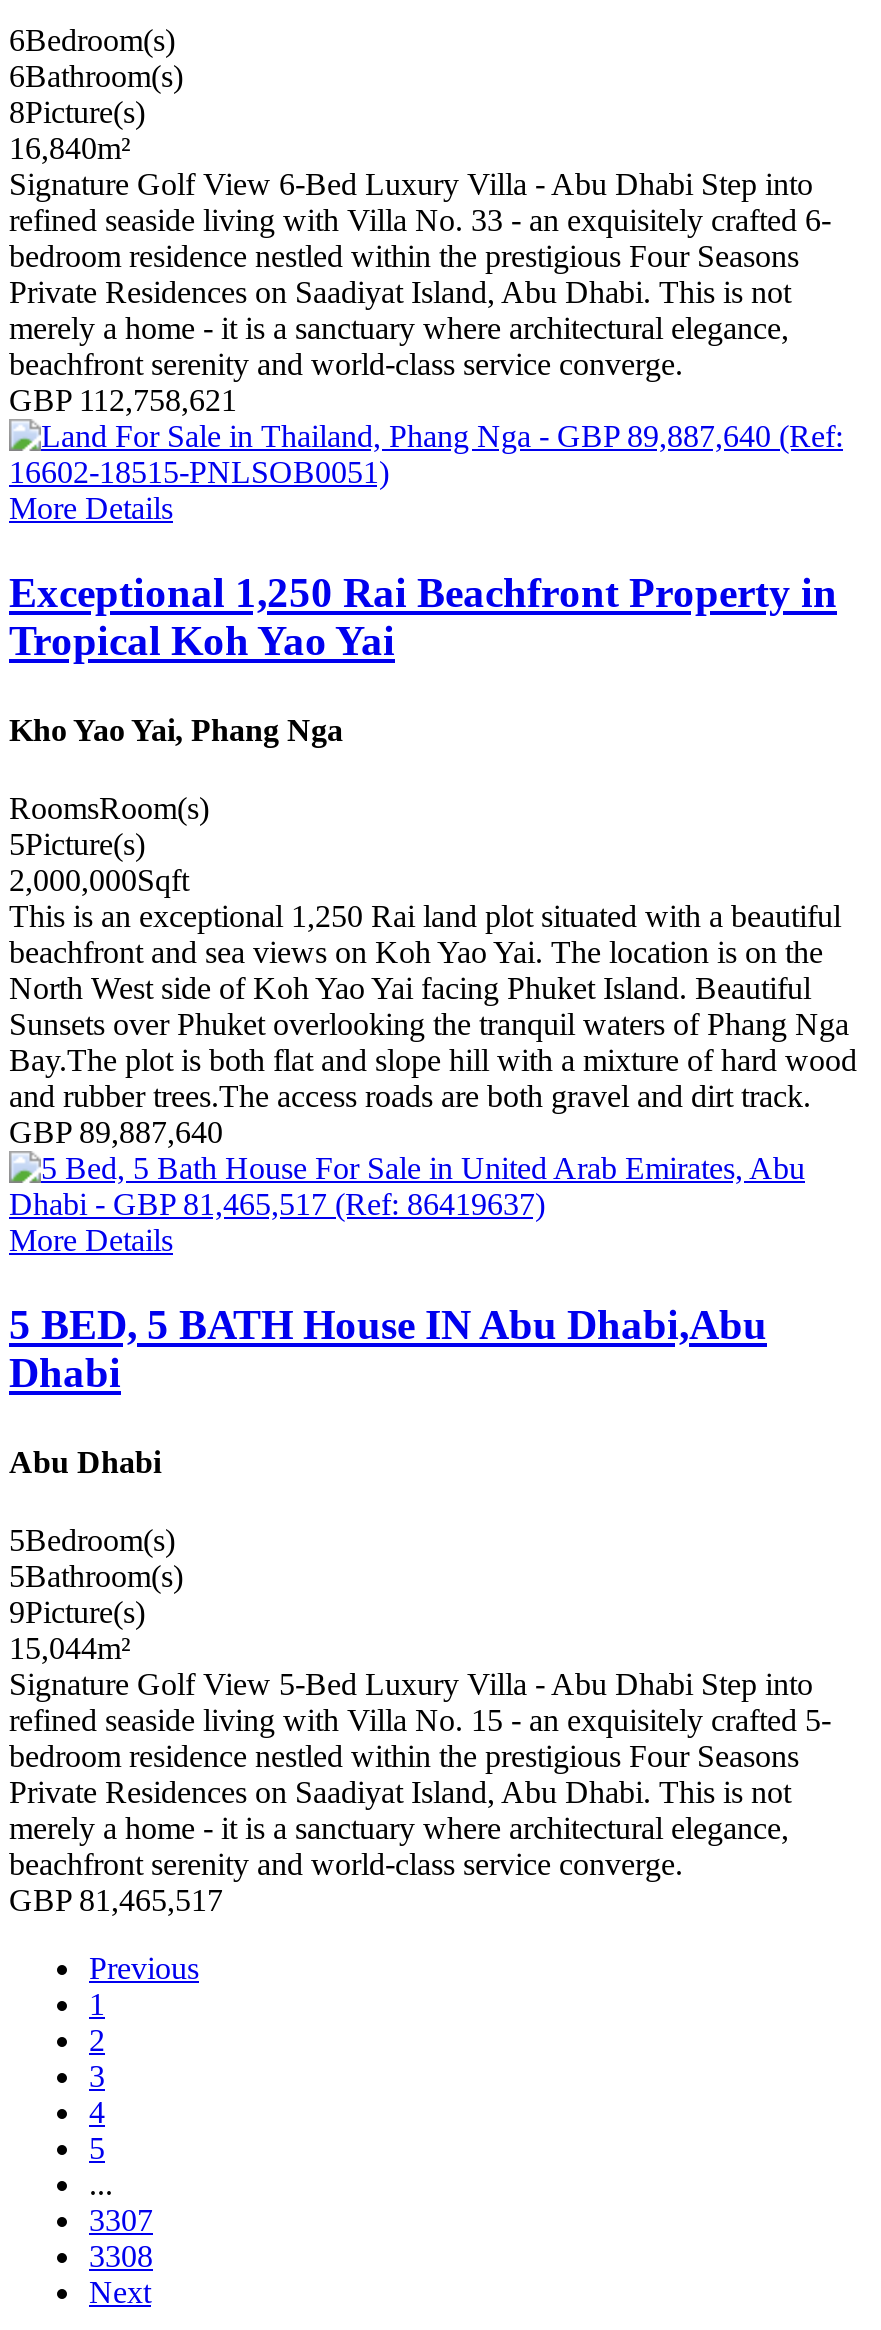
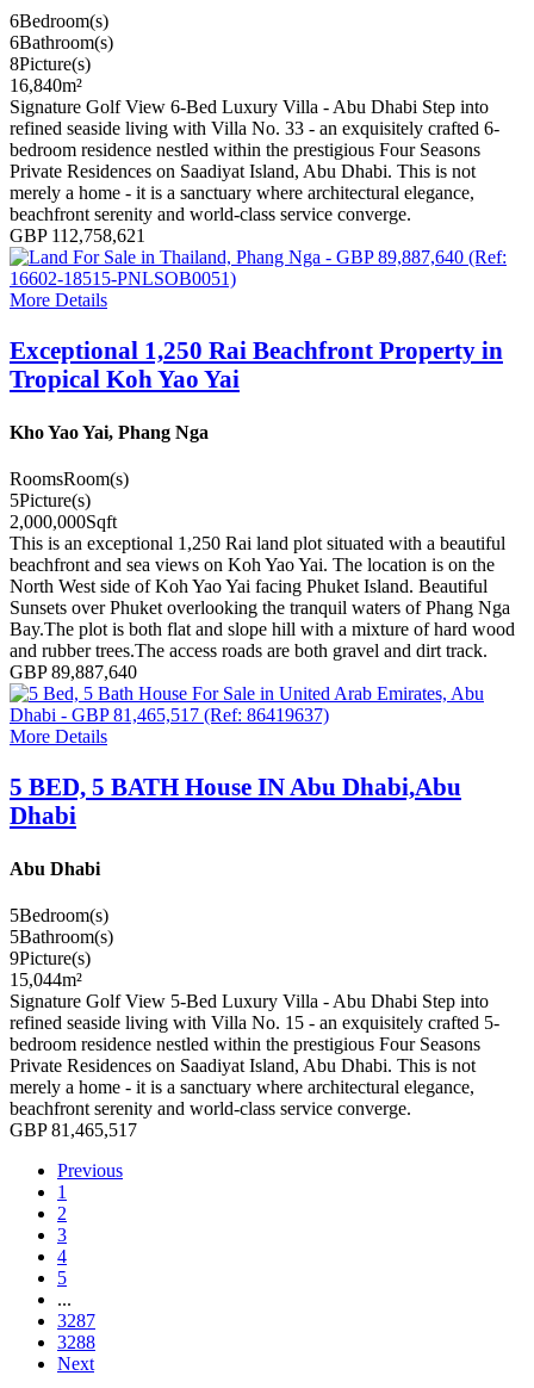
- 3307
+ 3287

- 3308
+ 3288
